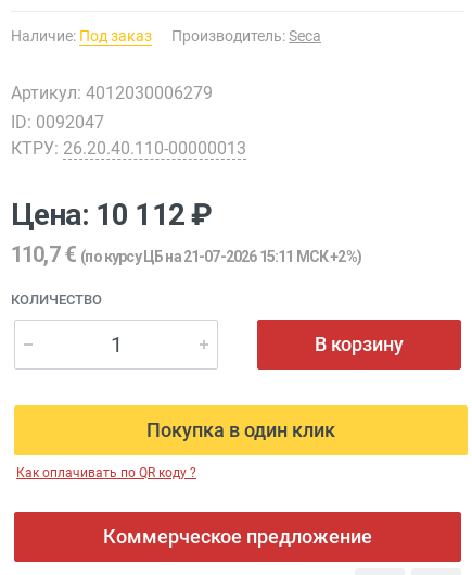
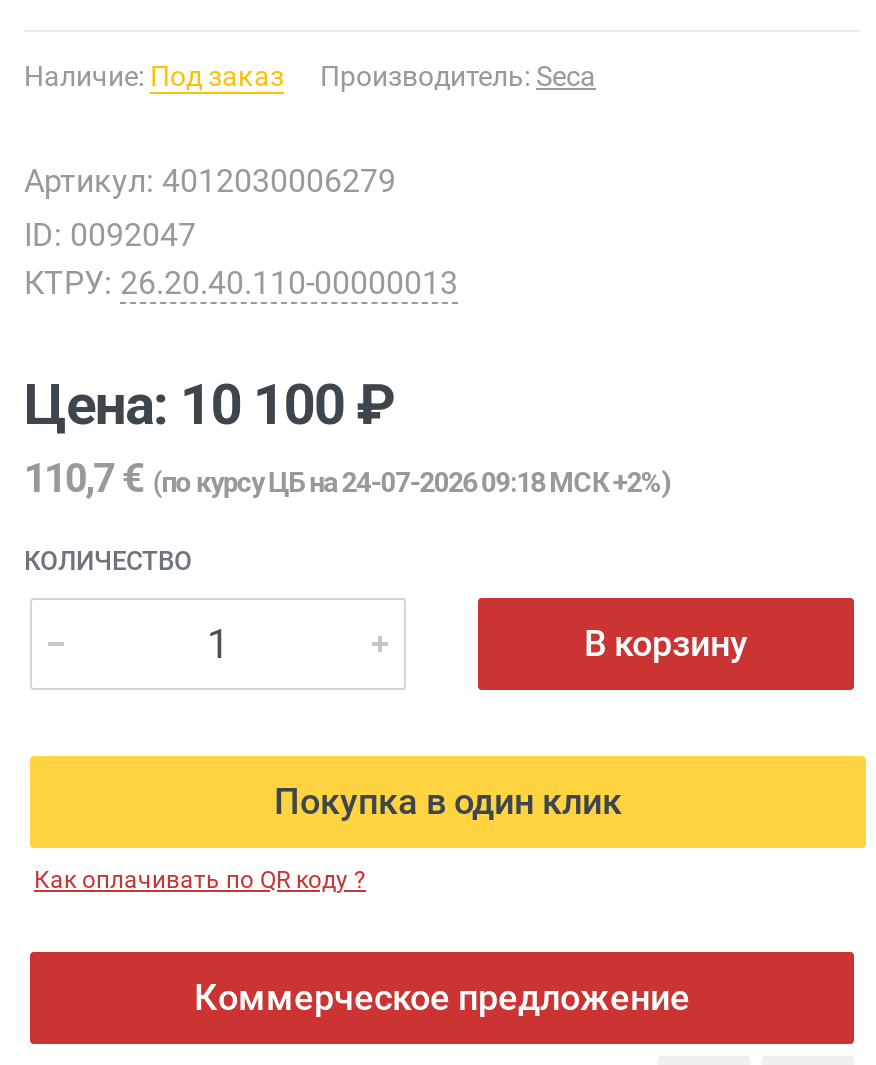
- Цена: 10 112 ₽
+ Цена: 10 100 ₽

- 110,7 €(по курсу ЦБ на 21-07-2026 15:11 МСК +2%)
+ 110,7 €(по курсу ЦБ на 24-07-2026 09:18 МСК +2%)
